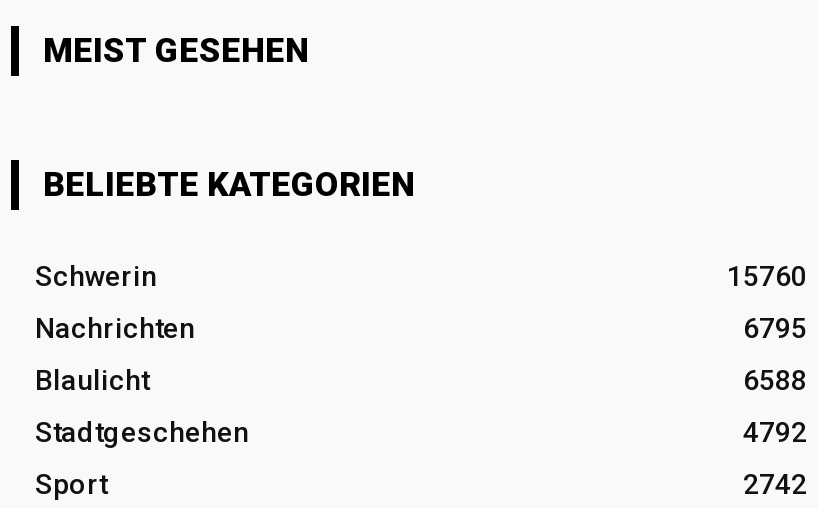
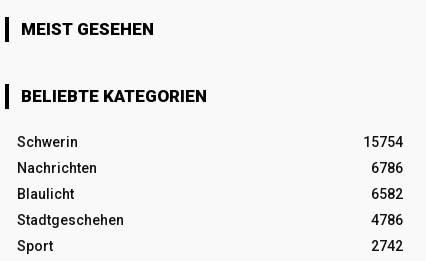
- 15760
+ 15754

- 6795
+ 6786

- 6588
+ 6582

- 4792
+ 4786
